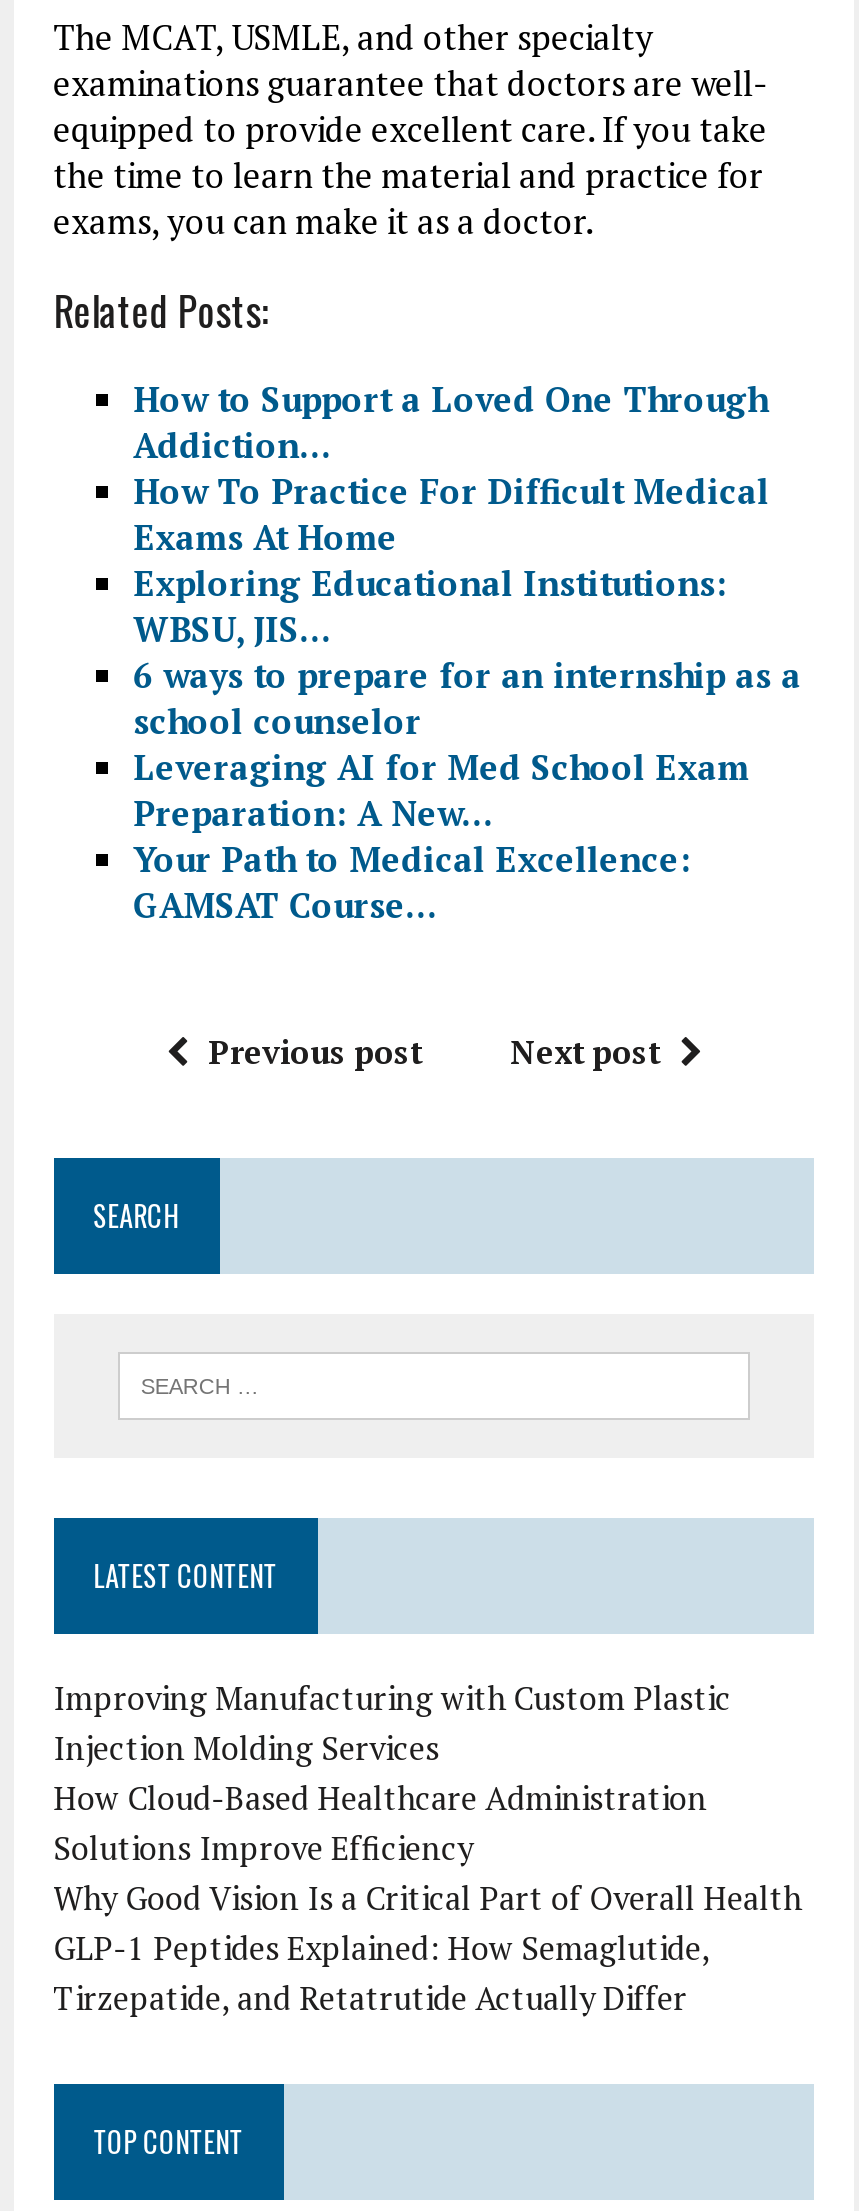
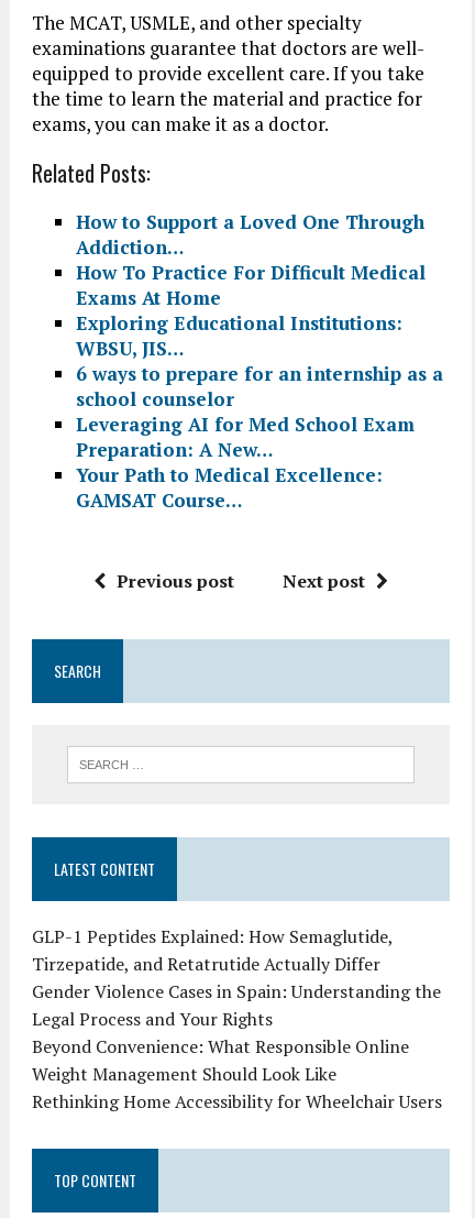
- Improving Manufacturing with Custom Plastic
- Injection Molding Services
- How Cloud-Based Healthcare Administration
- Solutions Improve Efficiency
- Why Good Vision Is a Critical Part of Overall Health

moved up: GLP-1 Peptides Explained: How Semaglutide, | Tirzepatide, and Retatrutide Actually Differ

+ Gender Violence Cases in Spain: Understanding the
+ Legal Process and Your Rights
+ Beyond Convenience: What Responsible Online
+ Weight Management Should Look Like
+ Rethinking Home Accessibility for Wheelchair Users
